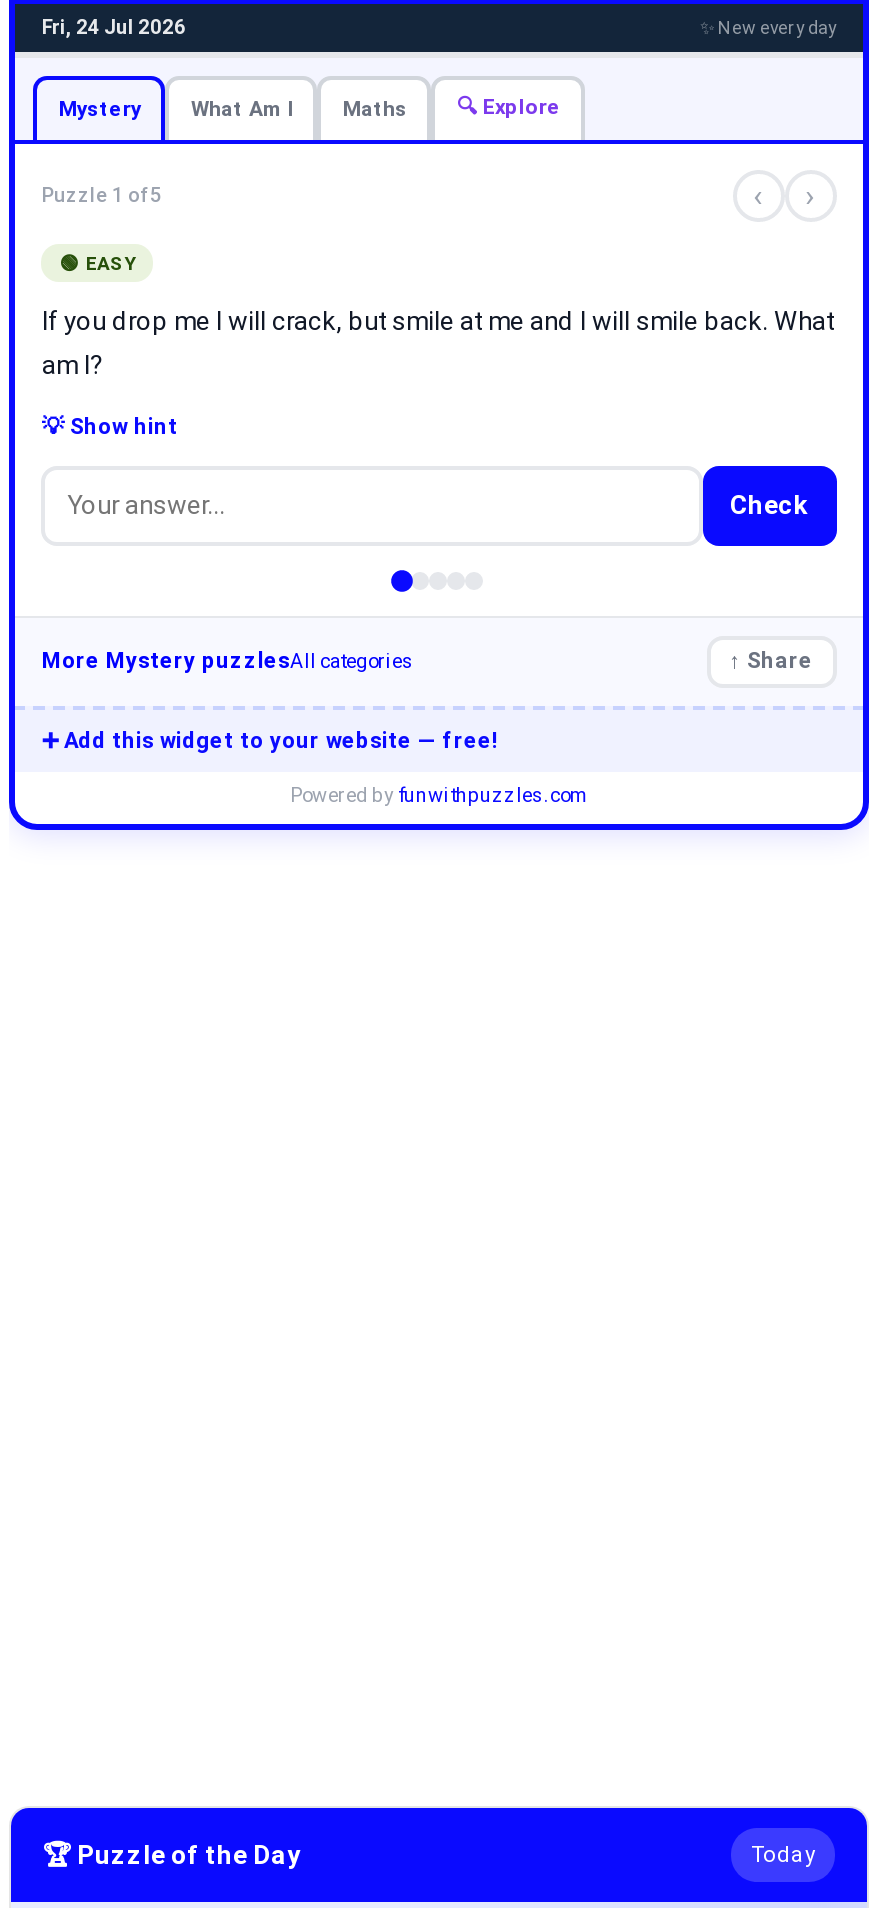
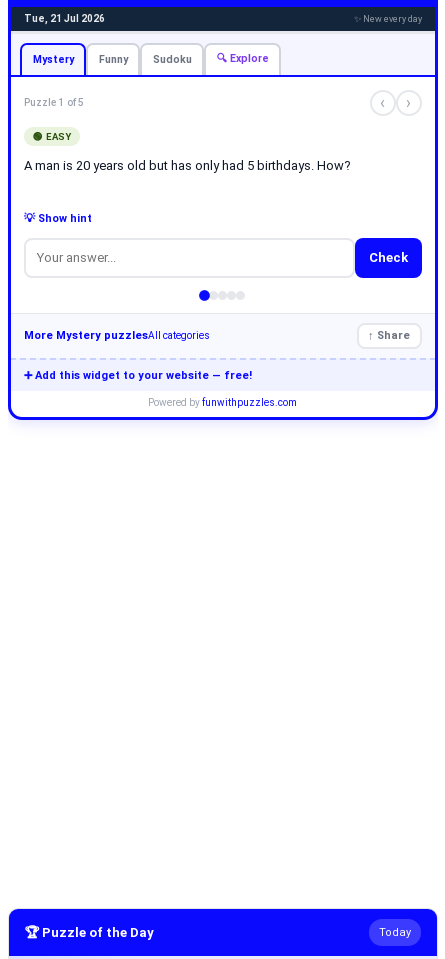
- Fri, 24 Jul 2026
+ Tue, 21 Jul 2026

- What Am I
- Maths
+ Funny
+ Sudoku

- If you drop me I will crack, but smile at me and I will smile back. What
- am I?
+ A man is 20 years old but has only had 5 birthdays. How?
